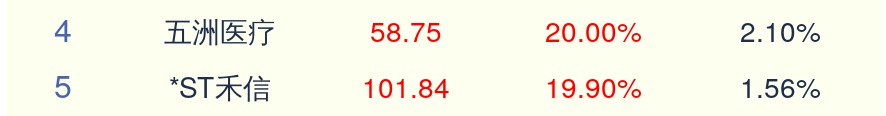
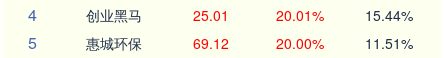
- 五洲医疗
- 58.75
- 20.00%
- 2.10%
+ 创业黑马
+ 25.01
+ 20.01%
+ 15.44%

- *ST禾信
- 101.84
- 19.90%
- 1.56%
+ 惠城环保
+ 69.12
+ 20.00%
+ 11.51%
